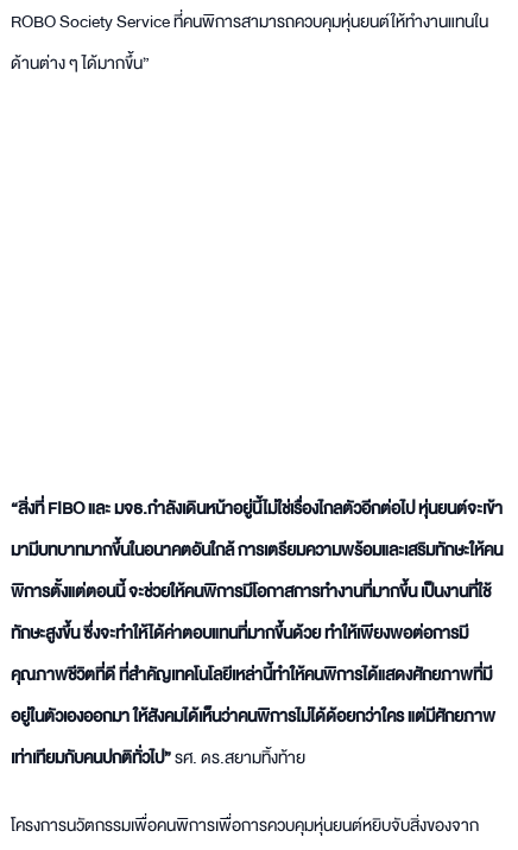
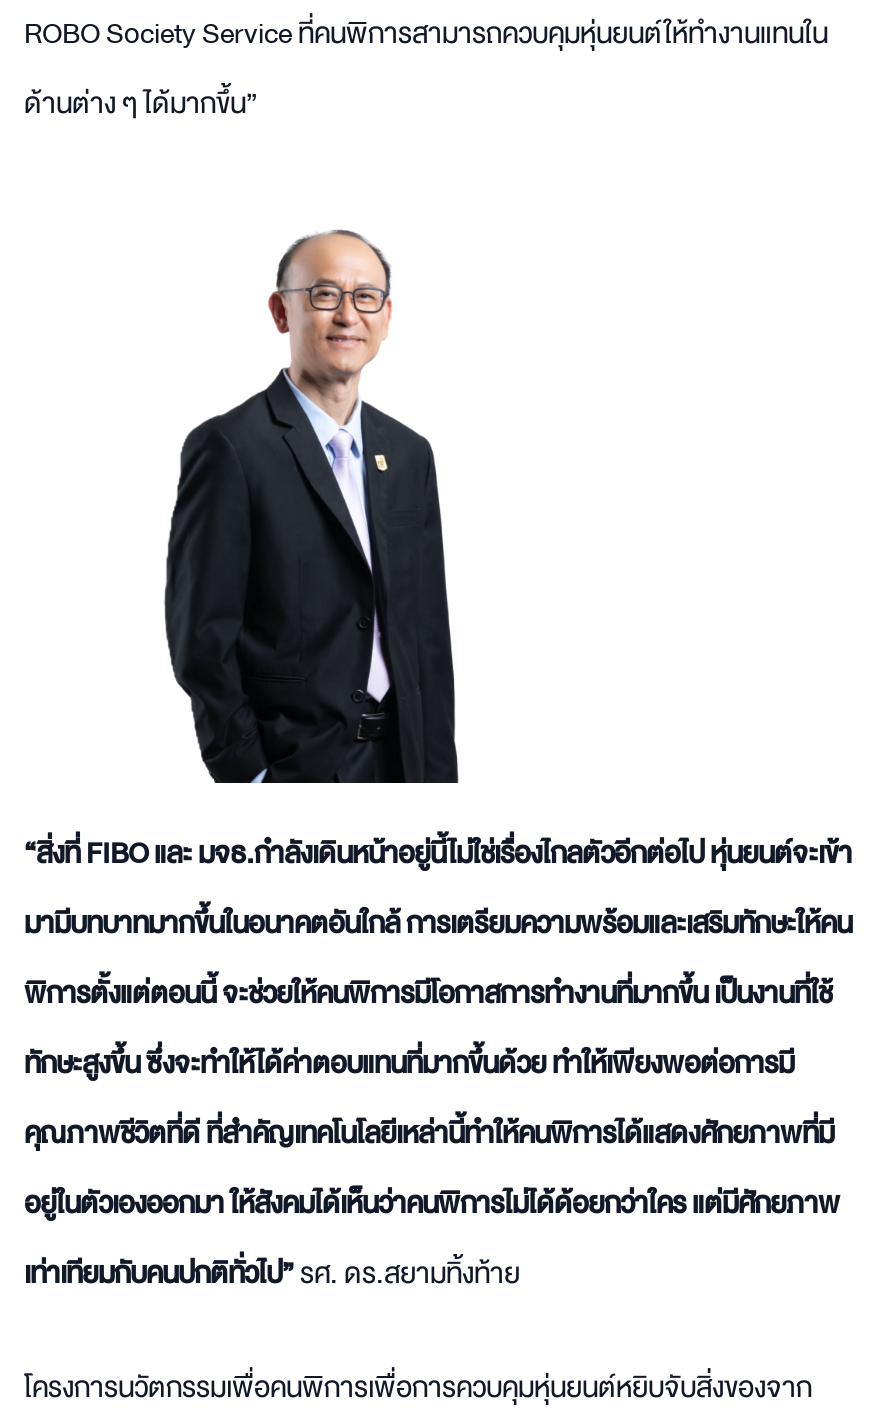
+ [image]
